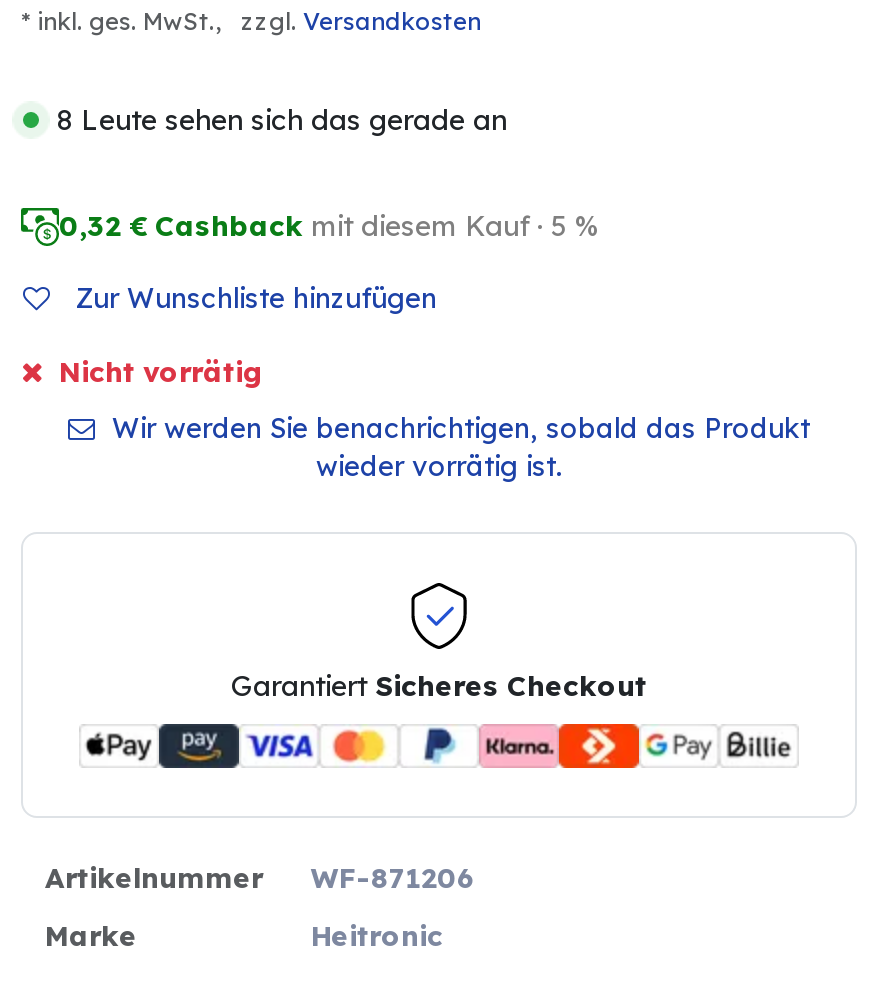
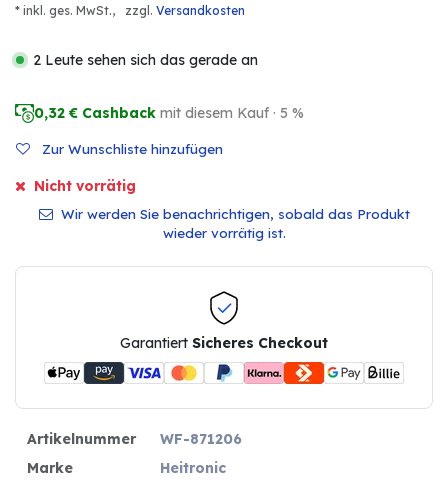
- 8 Leute sehen sich das gerade an
+ 2 Leute sehen sich das gerade an
